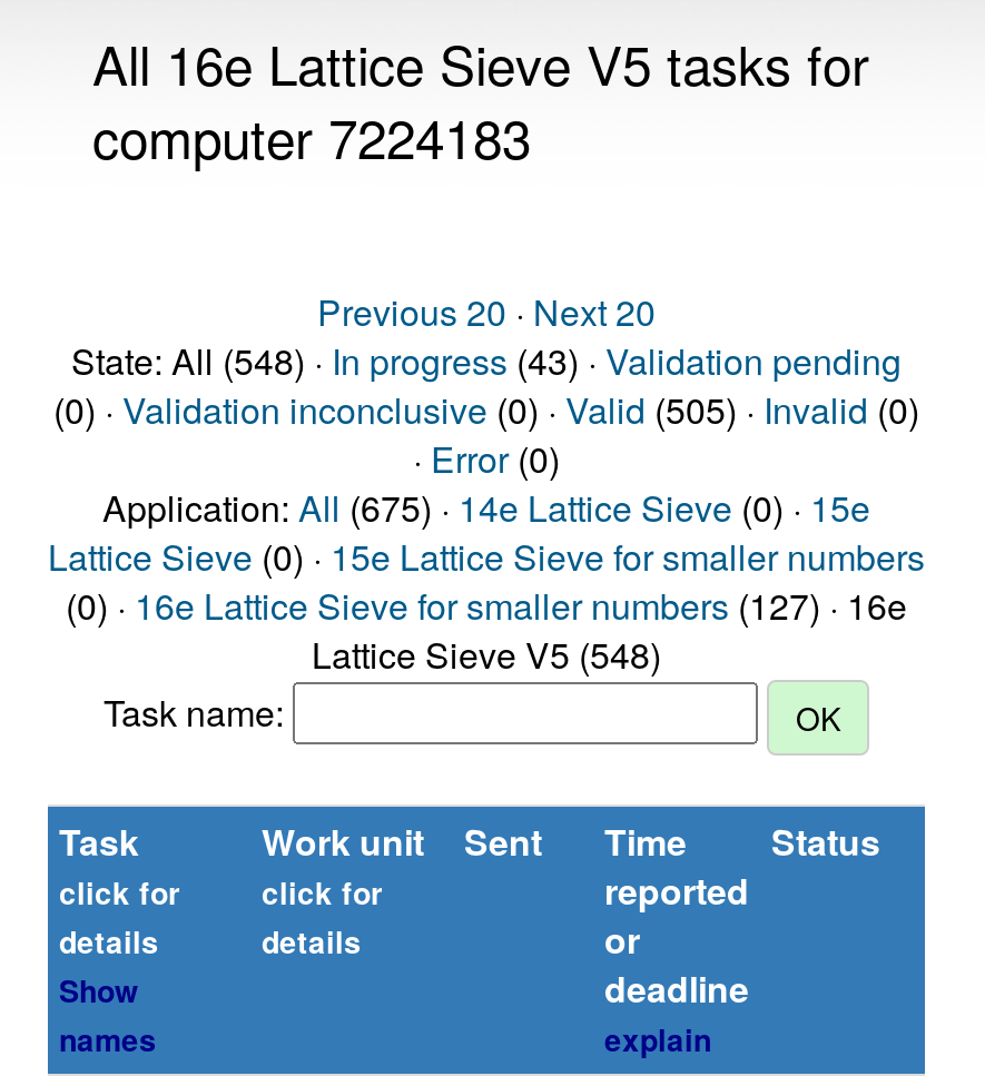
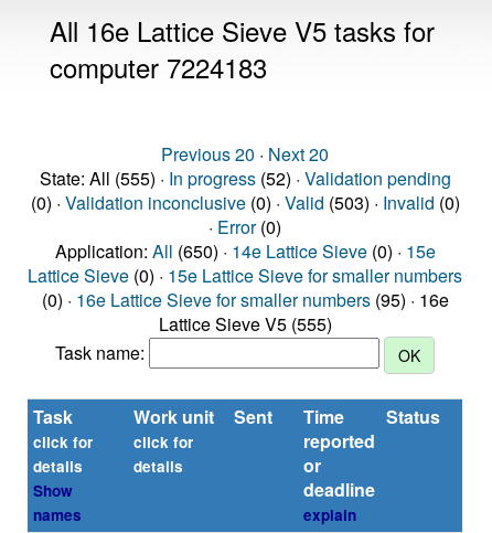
- State: All (548) · In progress (43) · Validation pending
+ State: All (555) · In progress (52) · Validation pending

- (0) · Validation inconclusive (0) · Valid (505) · Invalid (0)
+ (0) · Validation inconclusive (0) · Valid (503) · Invalid (0)

- Application: All (675) · 14e Lattice Sieve (0) · 15e
+ Application: All (650) · 14e Lattice Sieve (0) · 15e

- (0) · 16e Lattice Sieve for smaller numbers (127) · 16e
+ (0) · 16e Lattice Sieve for smaller numbers (95) · 16e

- Lattice Sieve V5 (548)
+ Lattice Sieve V5 (555)
